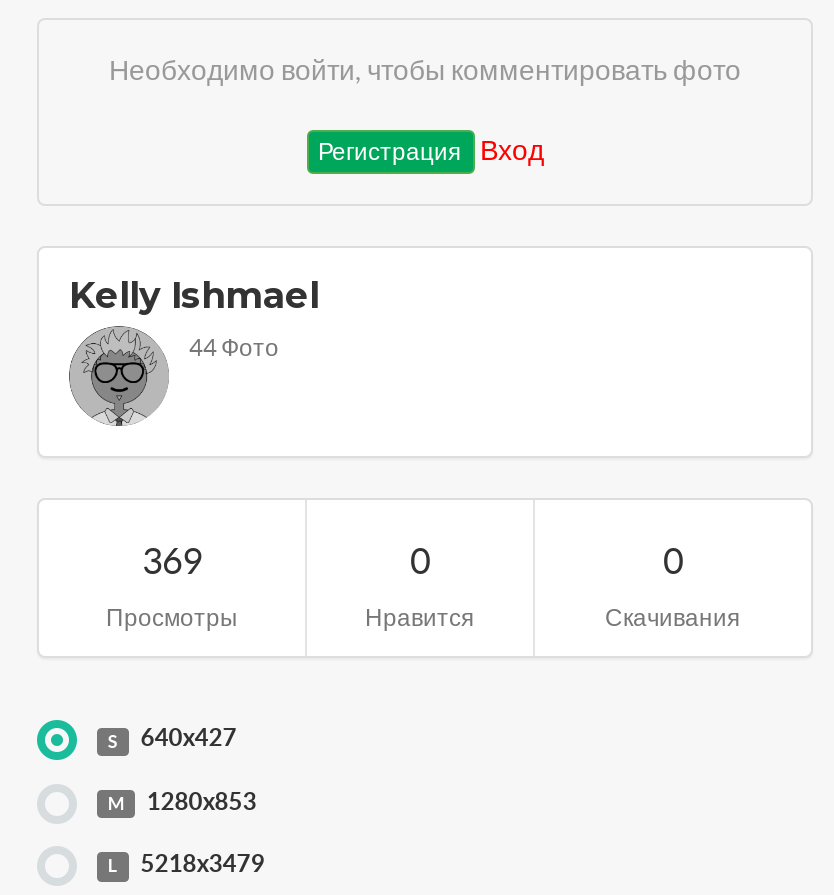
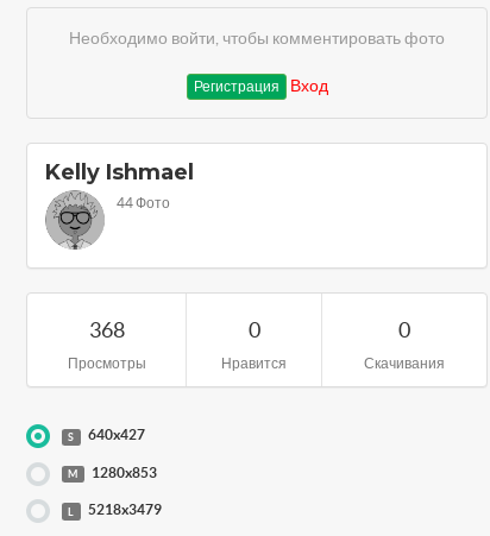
- 369
+ 368
